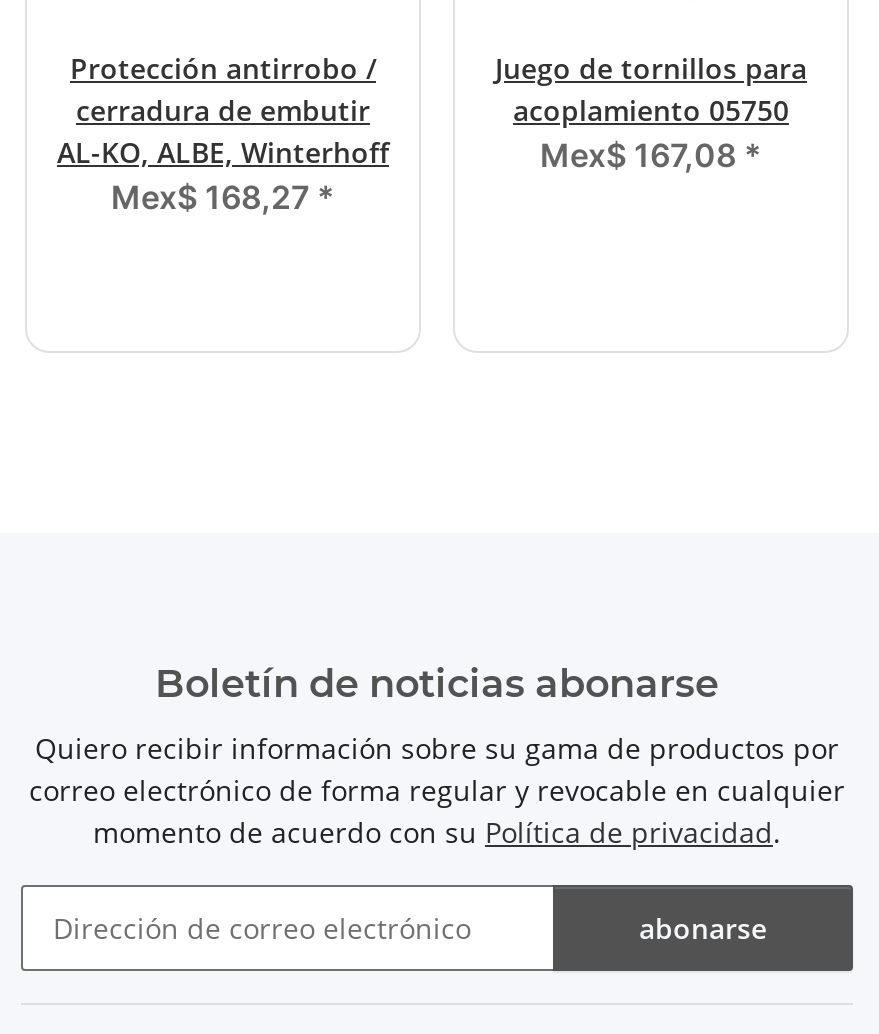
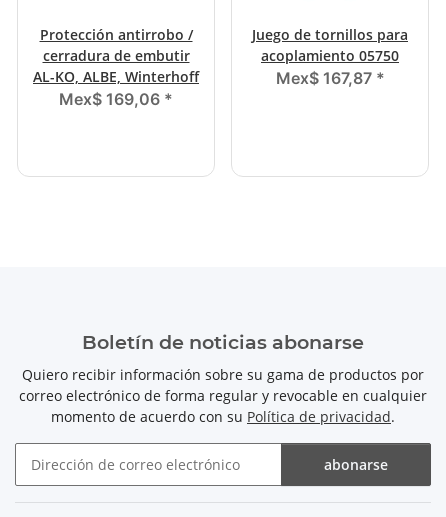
- Mex$ 167,08 *
+ Mex$ 167,87 *

- Mex$ 168,27 *
+ Mex$ 169,06 *
